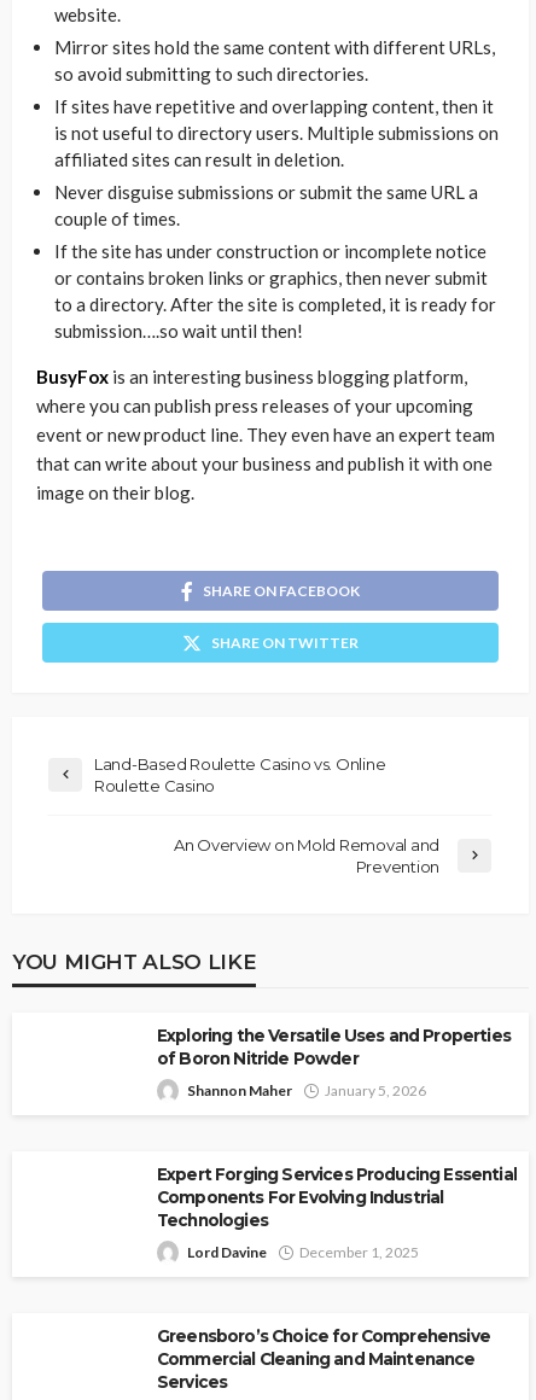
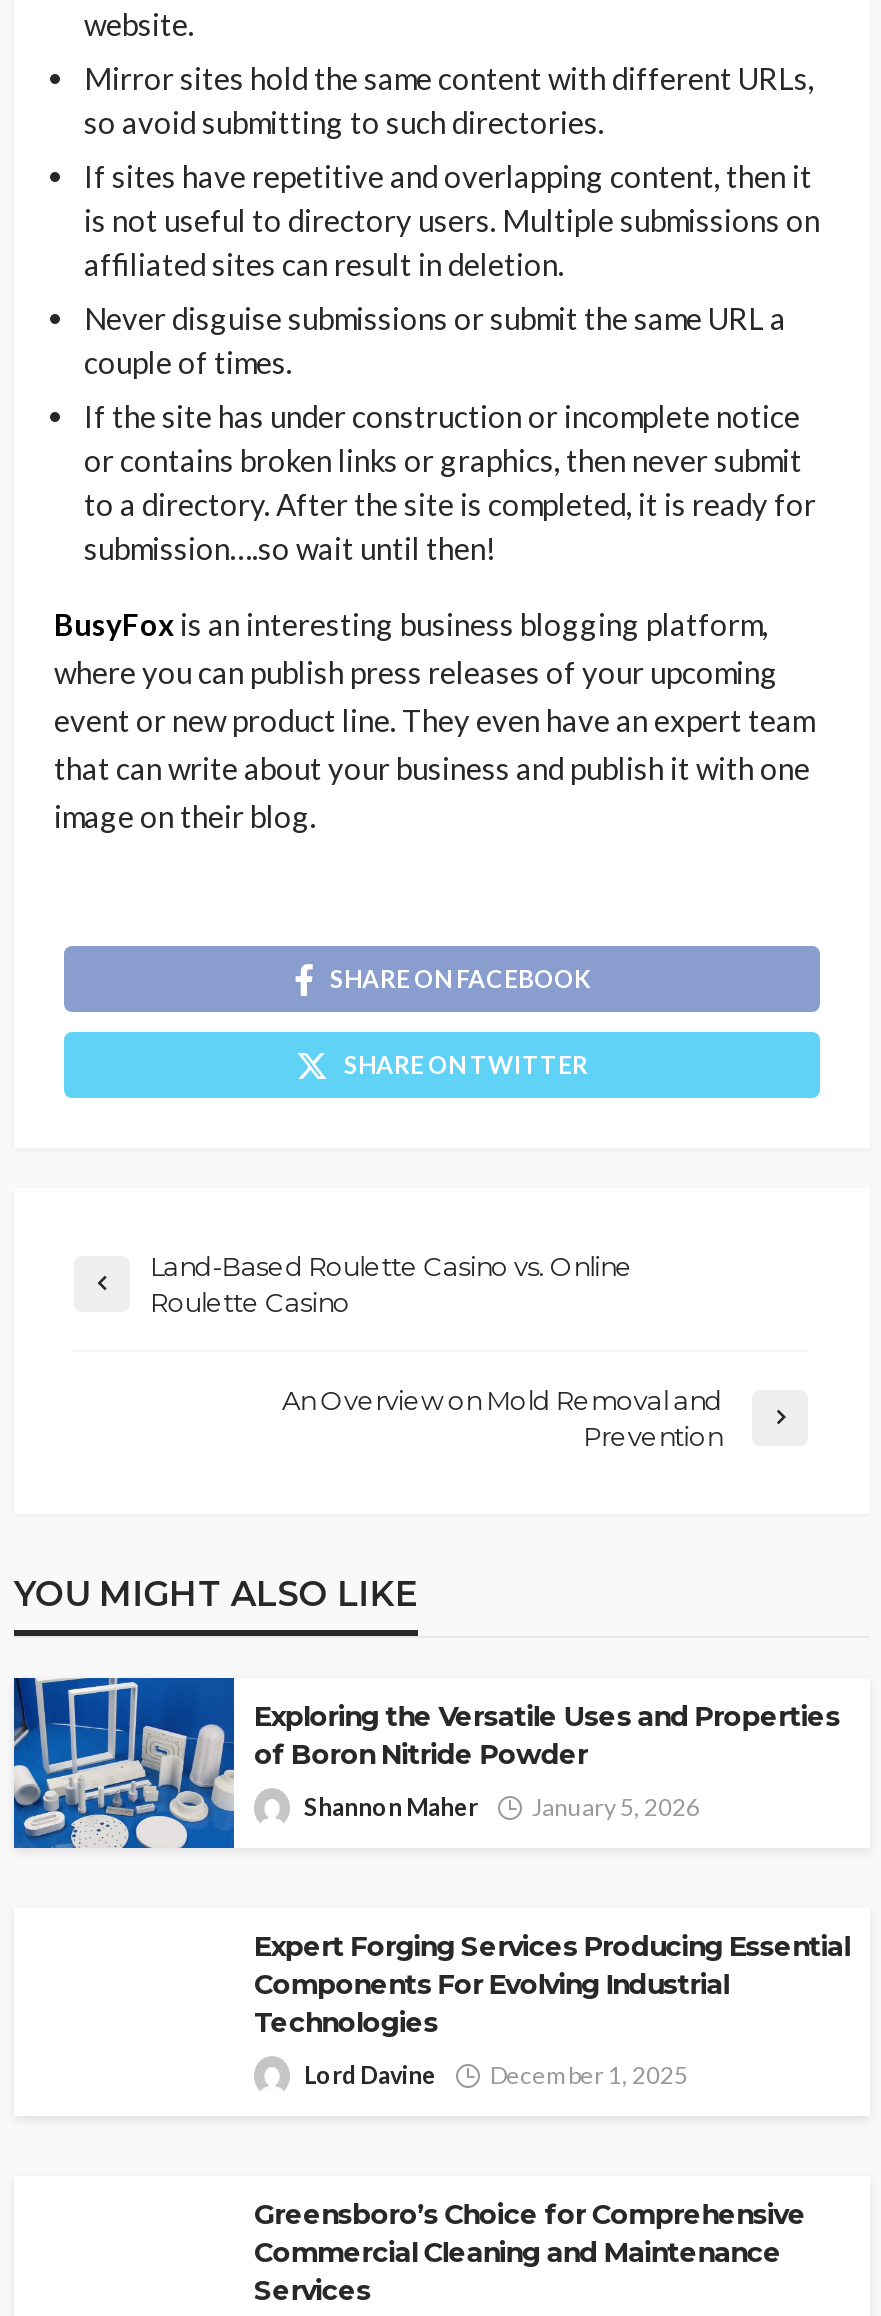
+ [image]
